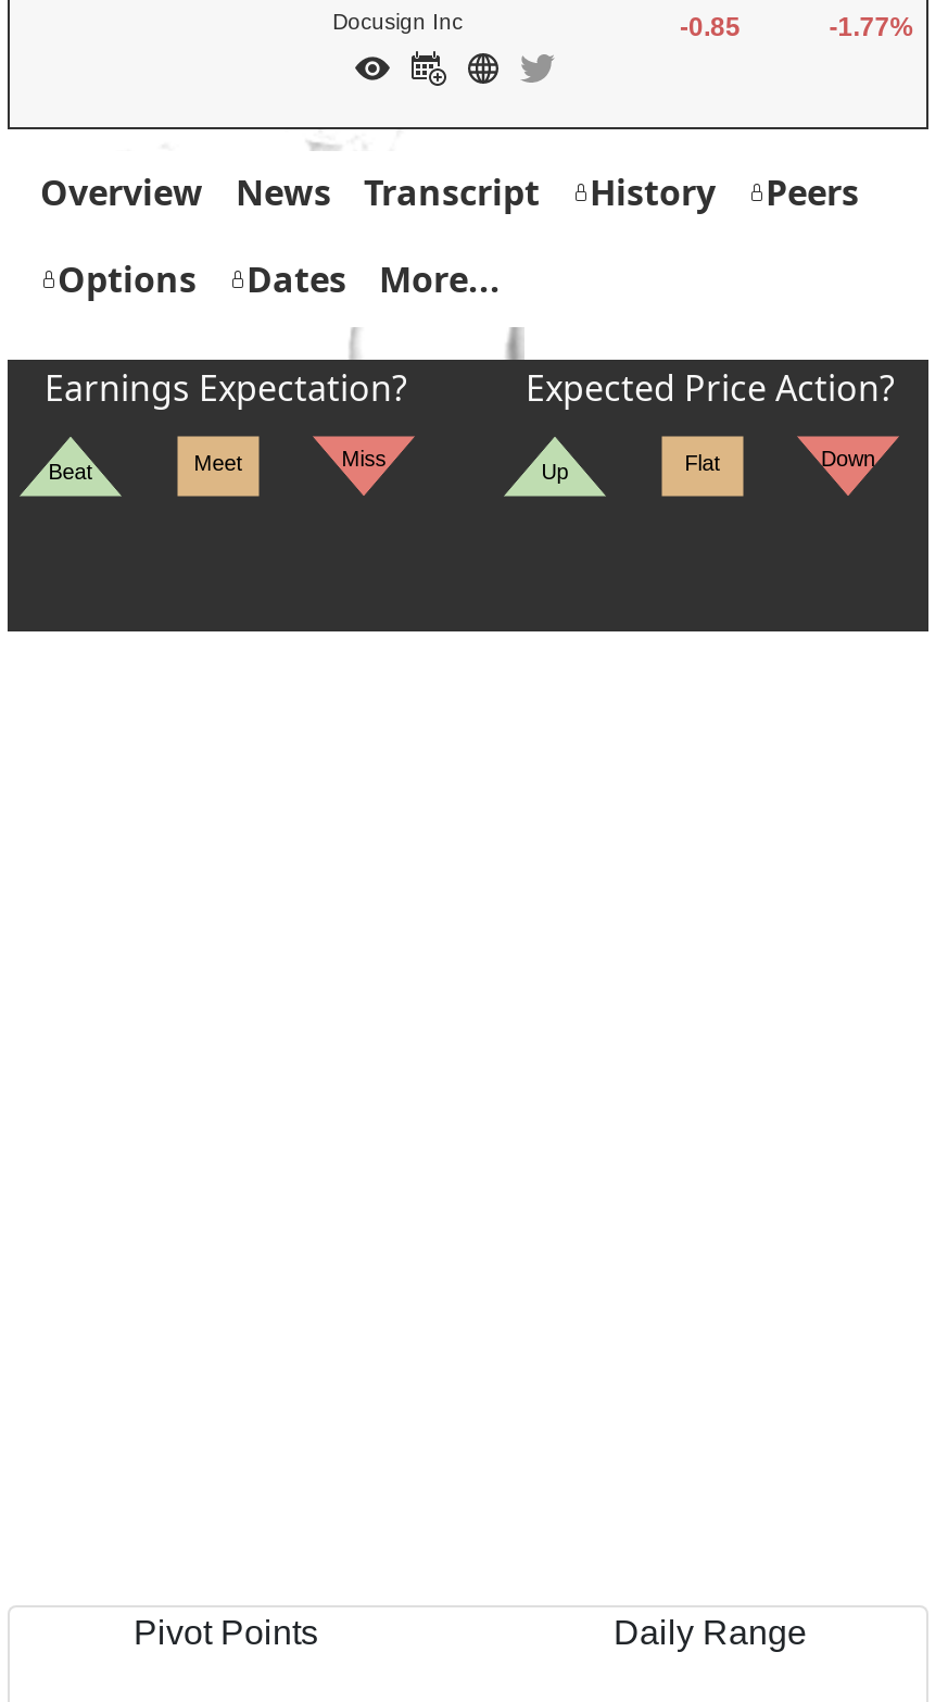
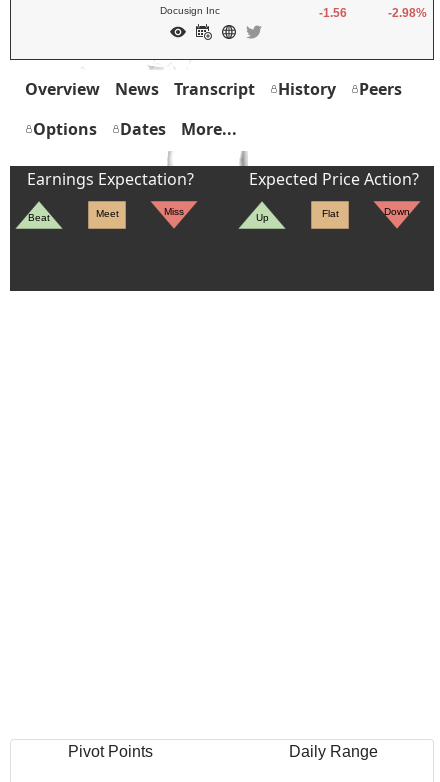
- -0.85
+ -1.56

- -1.77%
+ -2.98%
